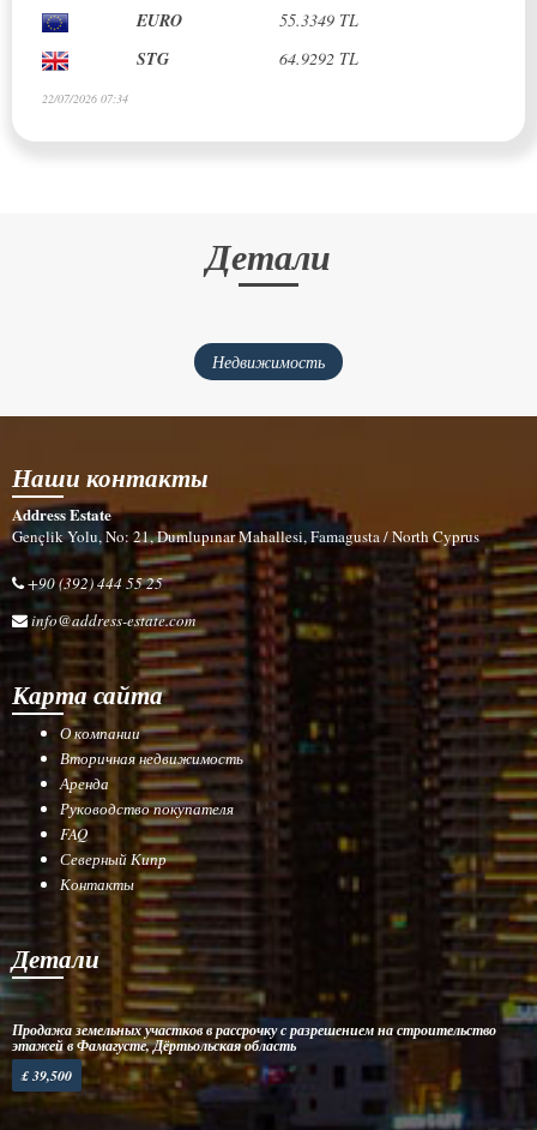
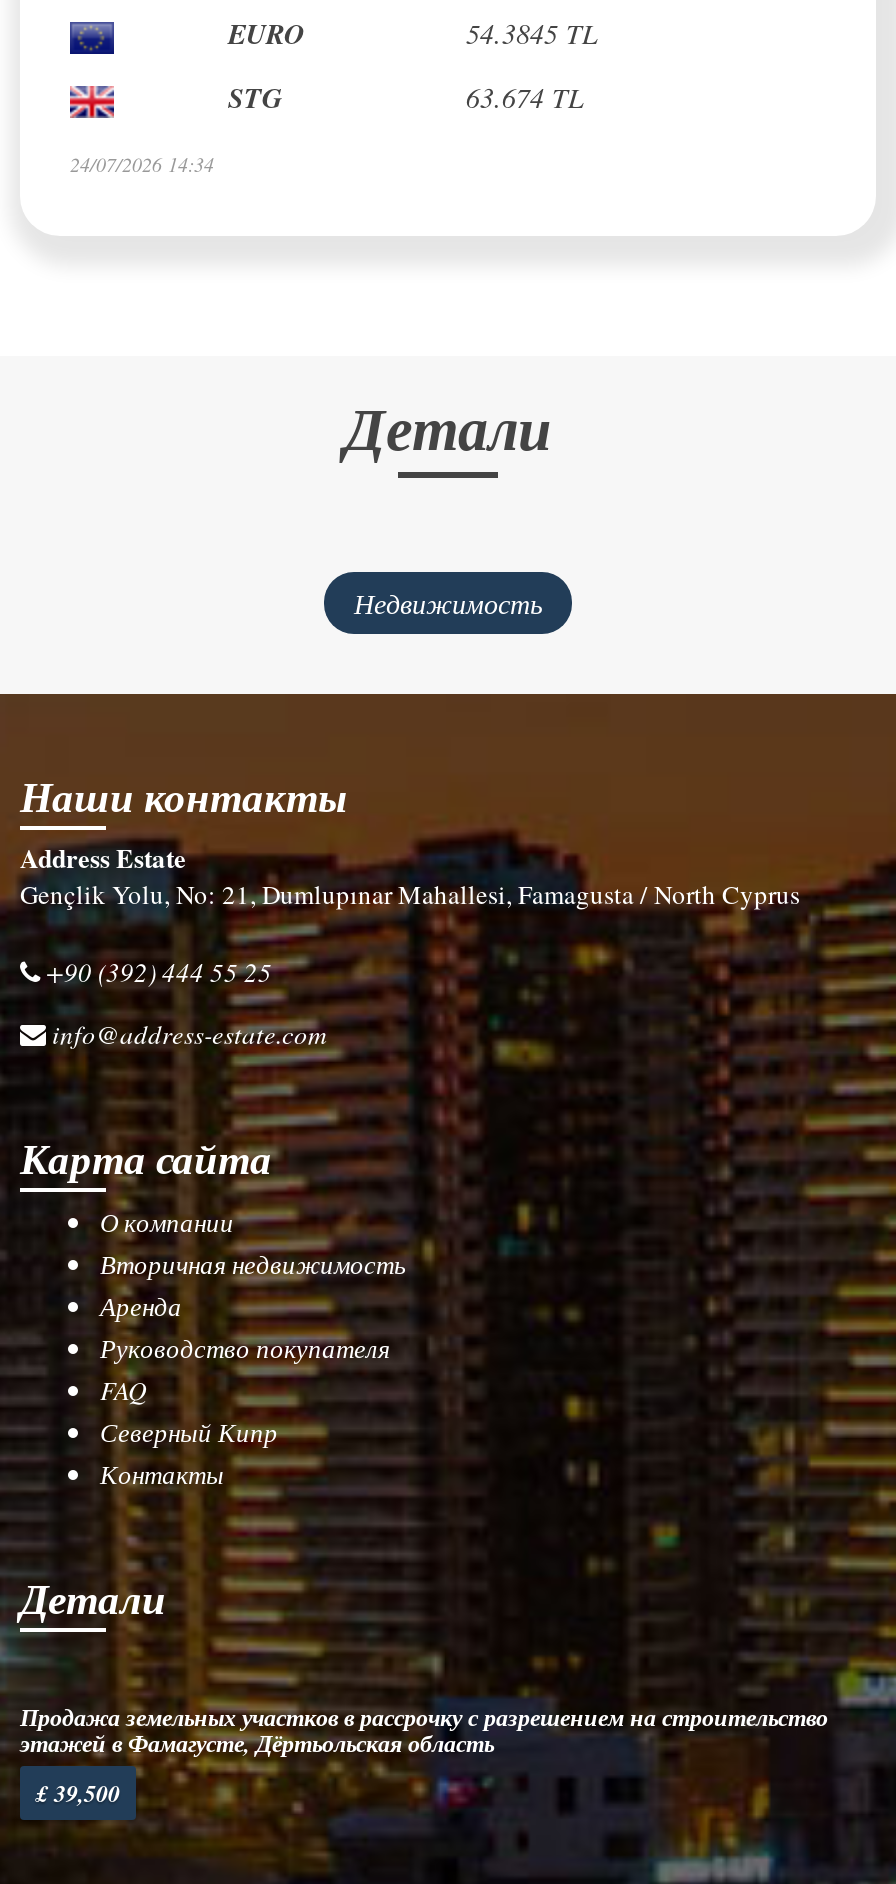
- 55.3349 TL
+ 54.3845 TL

- 64.9292 TL
+ 63.674 TL

- 22/07/2026 07:34
+ 24/07/2026 14:34
